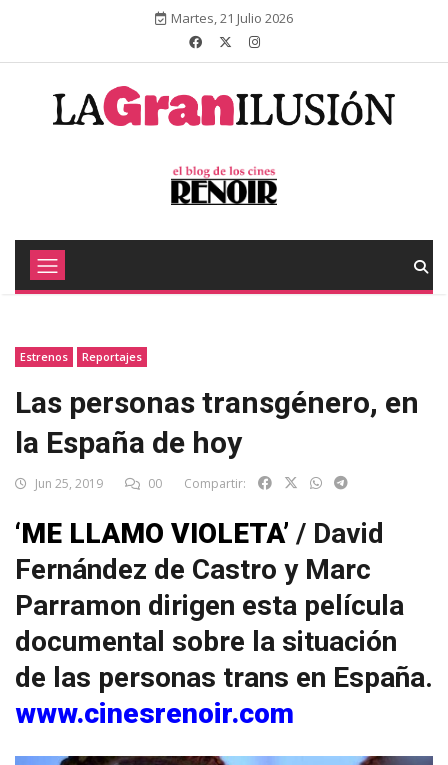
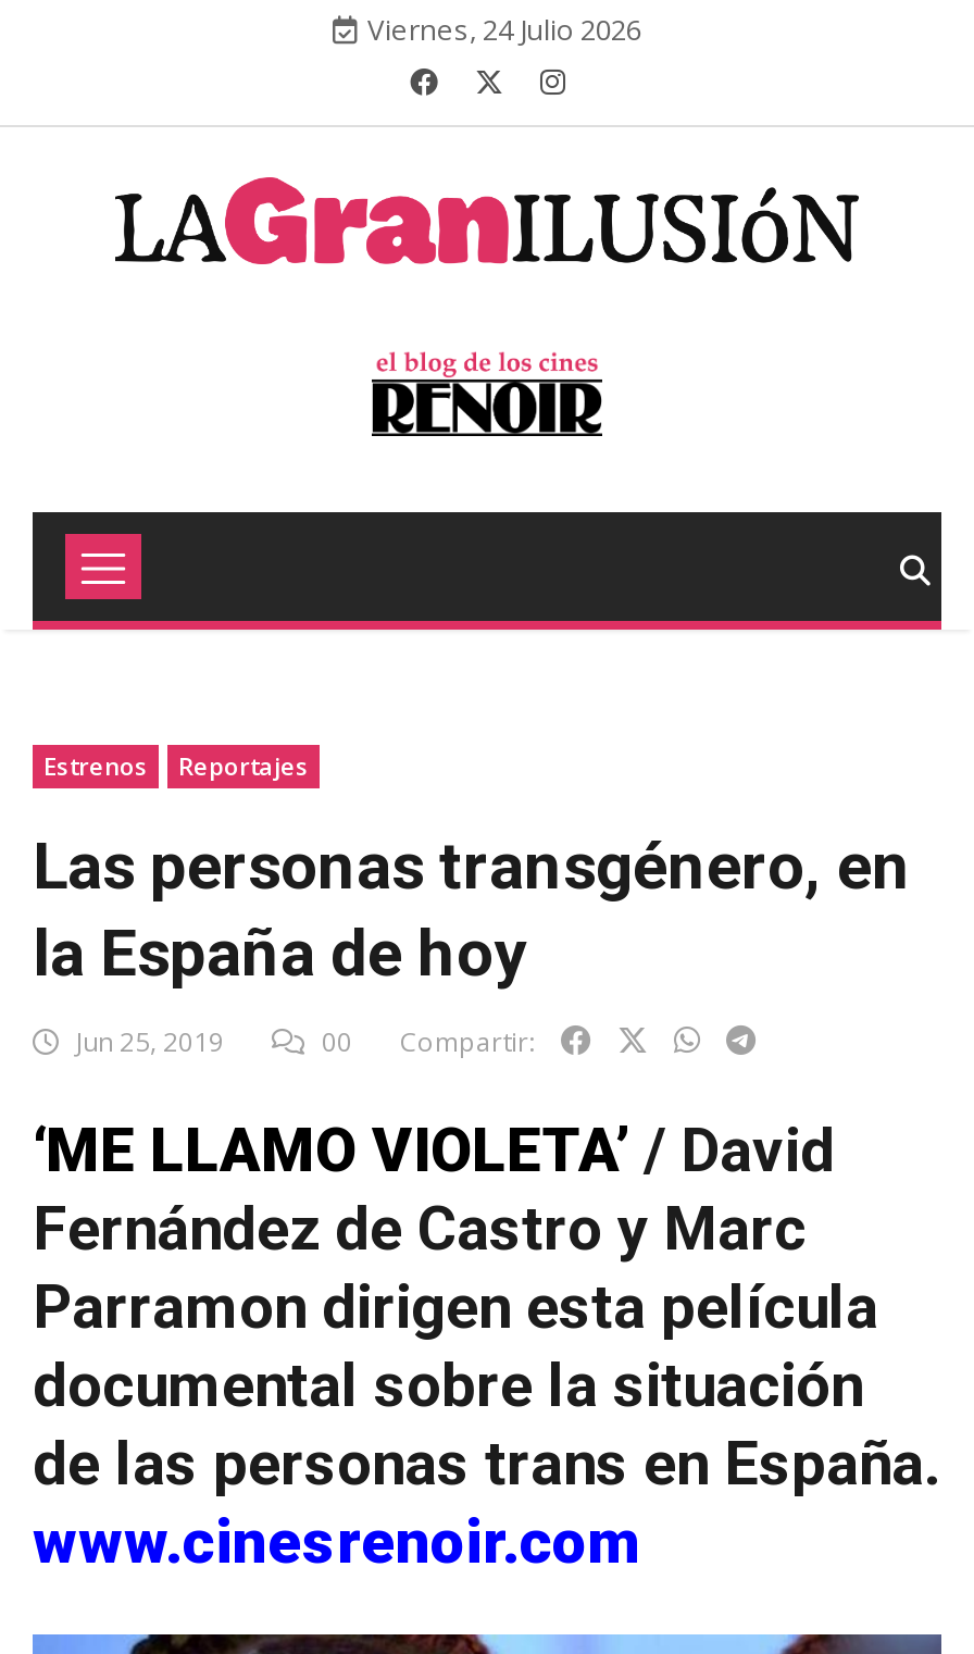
- Martes, 21 Julio 2026
+ Viernes, 24 Julio 2026
